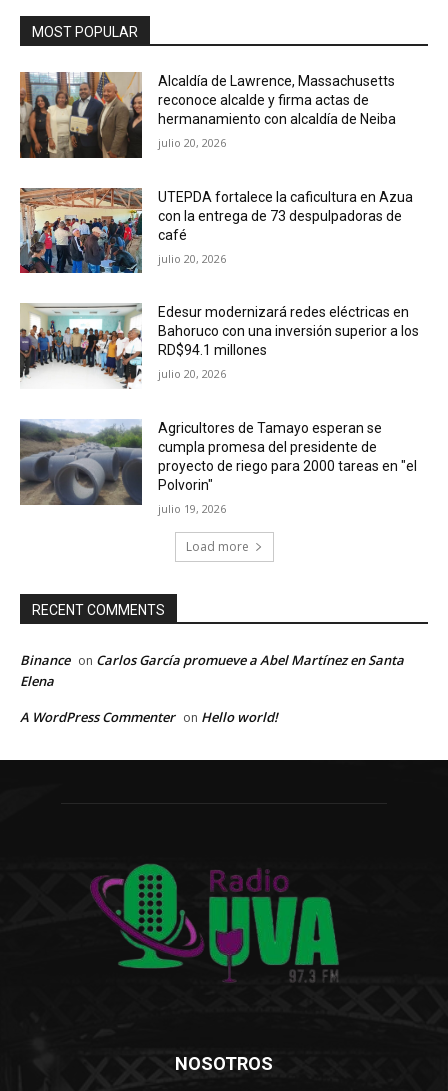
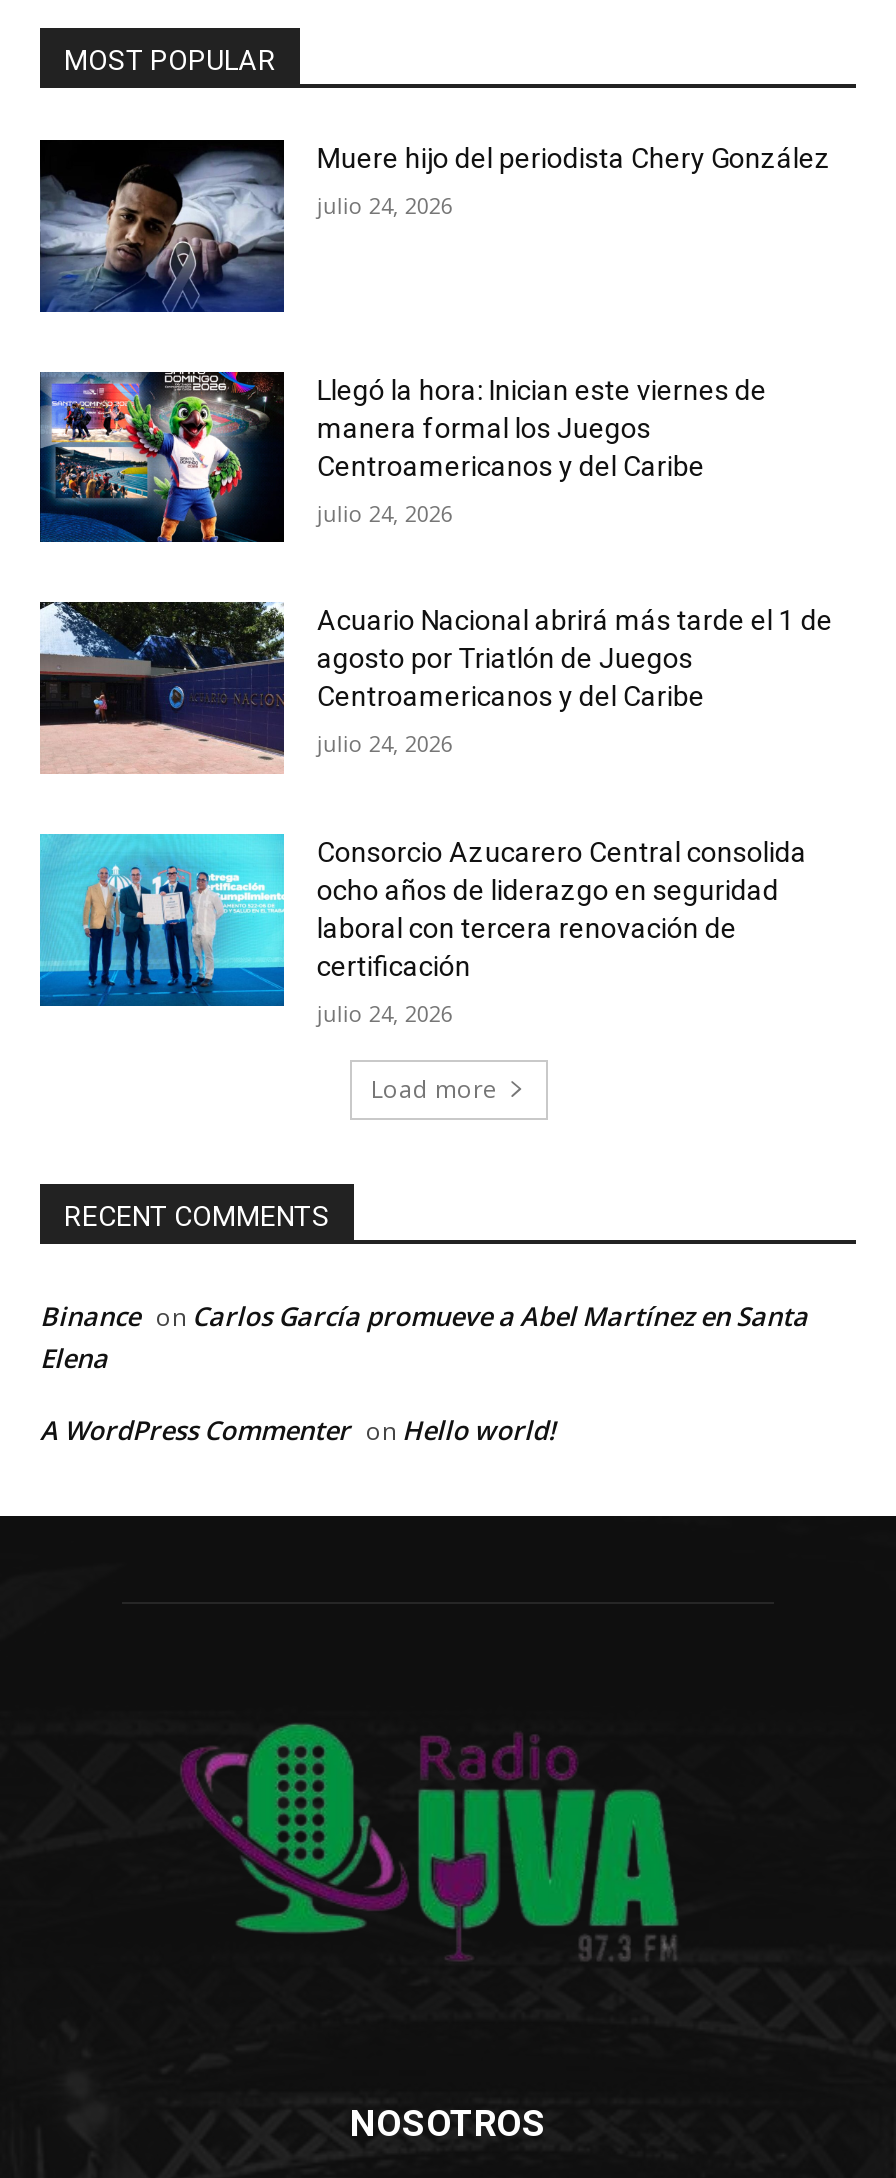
- [image]
- Alcaldía de Lawrence, Massachusetts
- reconoce alcalde y firma actas de
- hermanamiento con alcaldía de Neiba
+ [image]
+ Muere hijo del periodista Chery González

- julio 20, 2026
+ julio 24, 2026

- [image]
- UTEPDA fortalece la caficultura en Azua
- con la entrega de 73 despulpadoras de
- café
+ [image]
+ Llegó la hora: Inician este viernes de
+ manera formal los Juegos
+ Centroamericanos y del Caribe

- julio 20, 2026
+ julio 24, 2026

- [image]
- Edesur modernizará redes eléctricas en
- Bahoruco con una inversión superior a los
- RD$94.1 millones
+ [image]
+ Acuario Nacional abrirá más tarde el 1 de
+ agosto por Triatlón de Juegos
+ Centroamericanos y del Caribe

- julio 20, 2026
+ julio 24, 2026

- [image]
- Agricultores de Tamayo esperan se
- cumpla promesa del presidente de
- proyecto de riego para 2000 tareas en "el
- Polvorin"
+ [image]
+ Consorcio Azucarero Central consolida
+ ocho años de liderazgo en seguridad
+ laboral con tercera renovación de
+ certificación

- julio 19, 2026
+ julio 24, 2026
